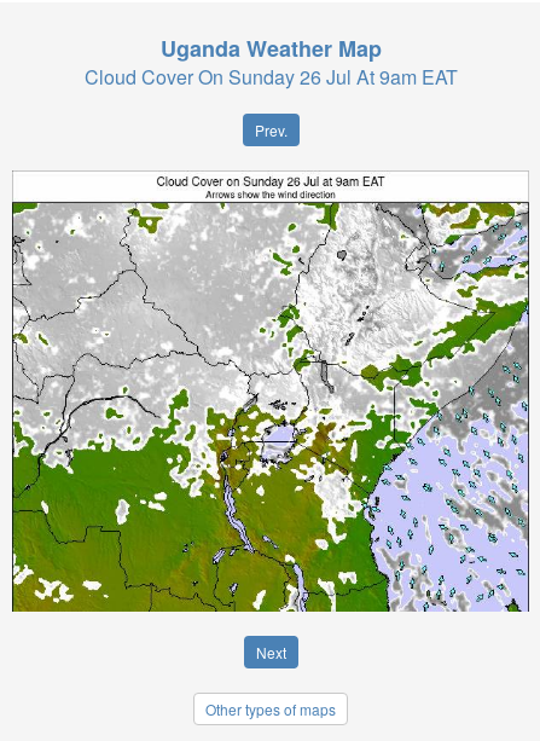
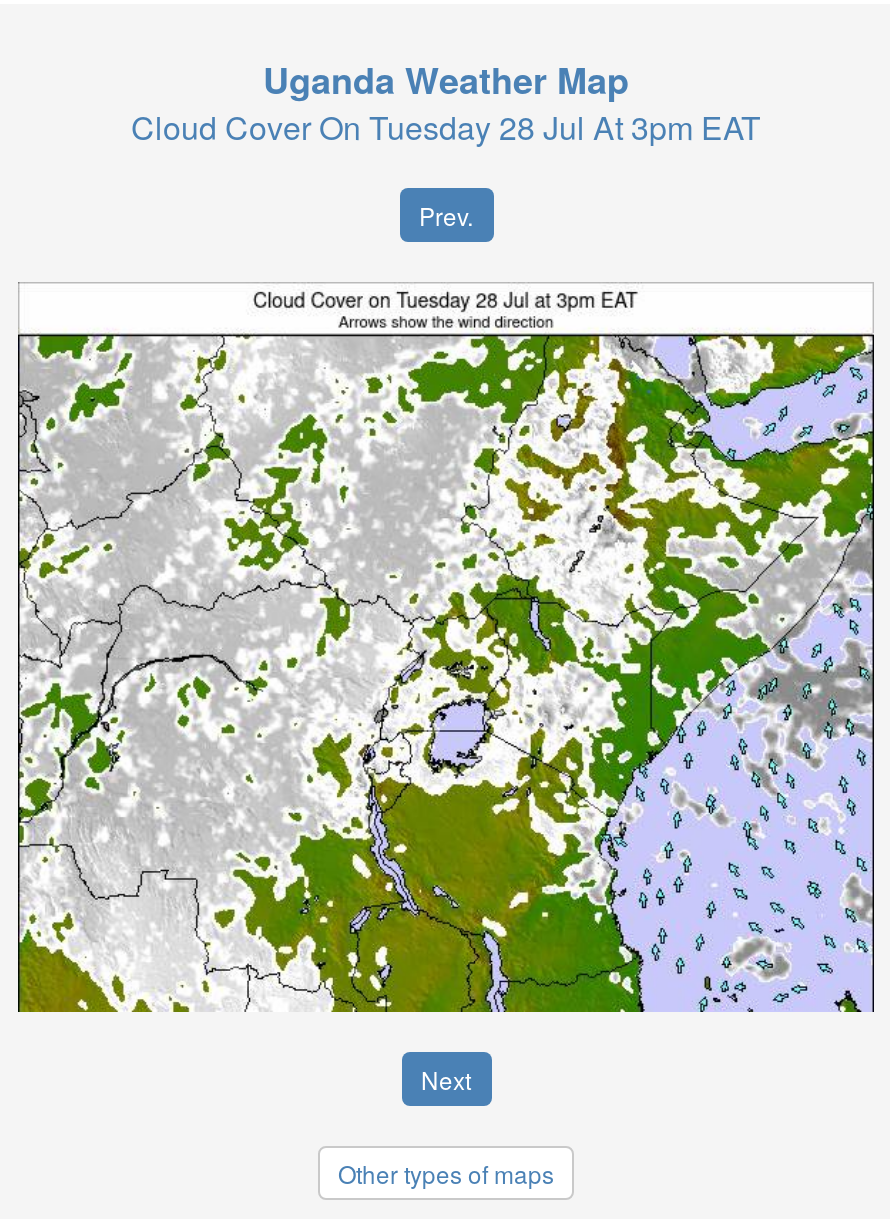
- Cloud Cover On Sunday 26 Jul At 9am EAT
+ Cloud Cover On Tuesday 28 Jul At 3pm EAT

- [image]
+ [image]
